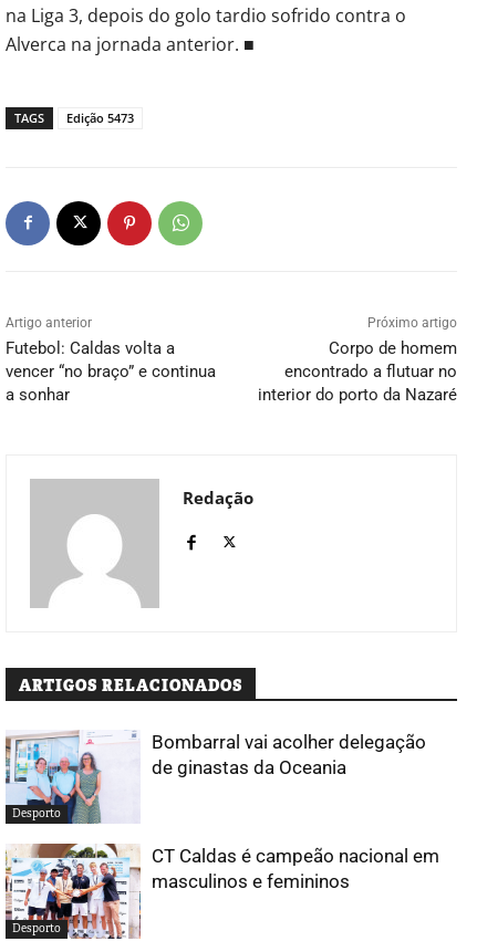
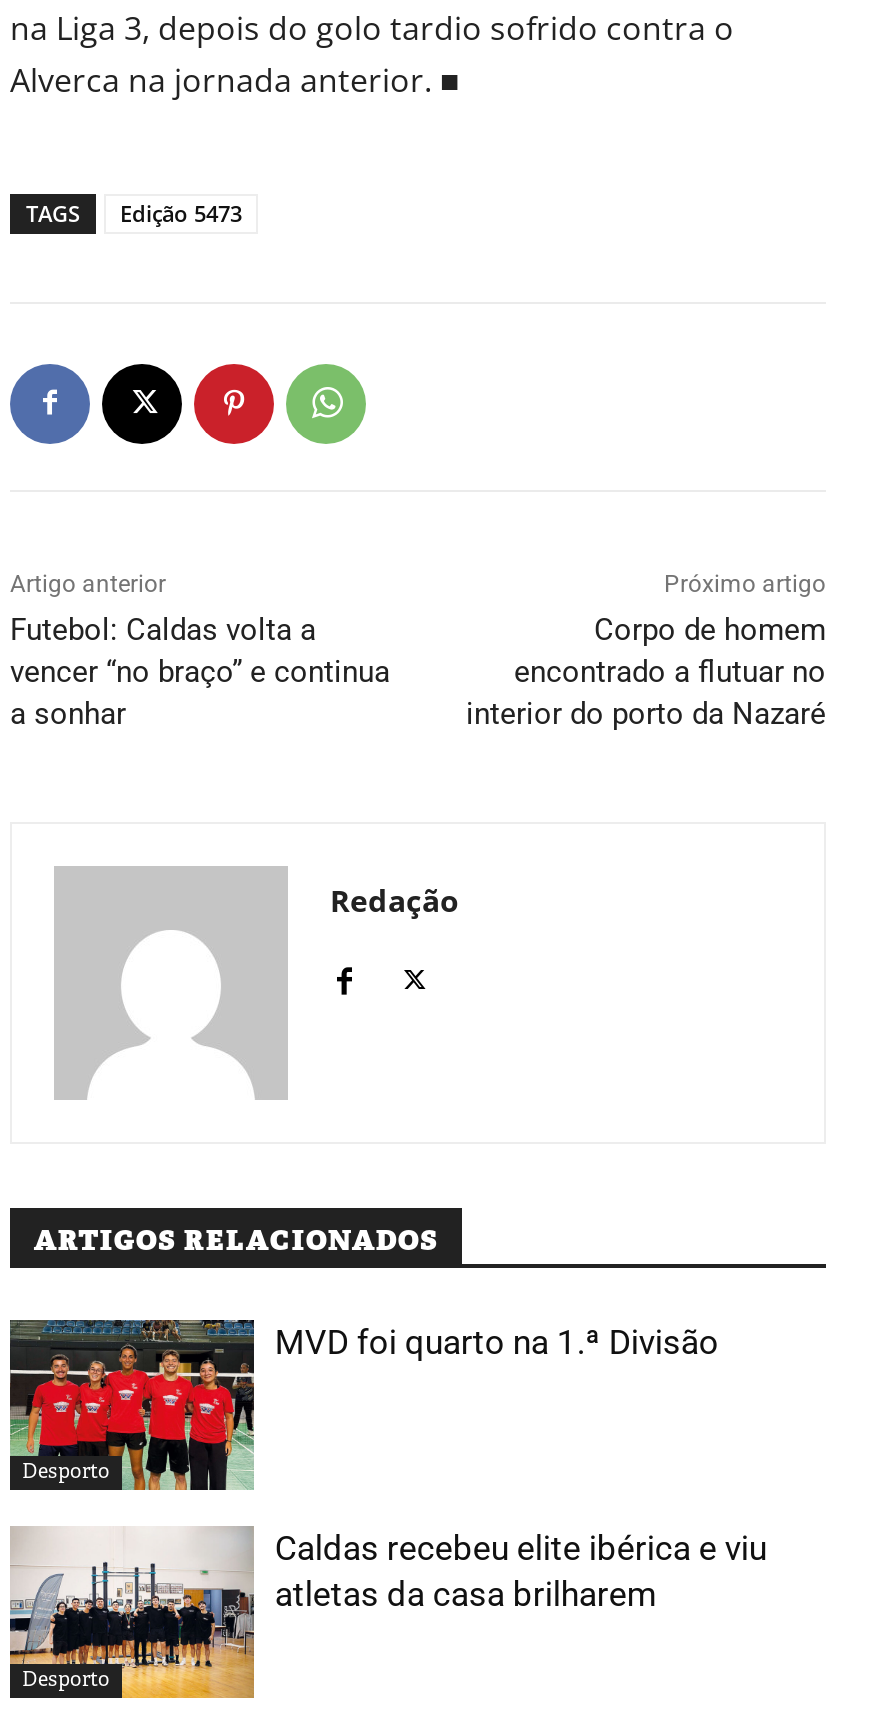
- [image]
- Bombarral vai acolher delegação
- de ginastas da Oceania
+ [image]
+ MVD foi quarto na 1.ª Divisão

- [image]
- CT Caldas é campeão nacional em
- masculinos e femininos
+ [image]
+ Caldas recebeu elite ibérica e viu
+ atletas da casa brilharem
